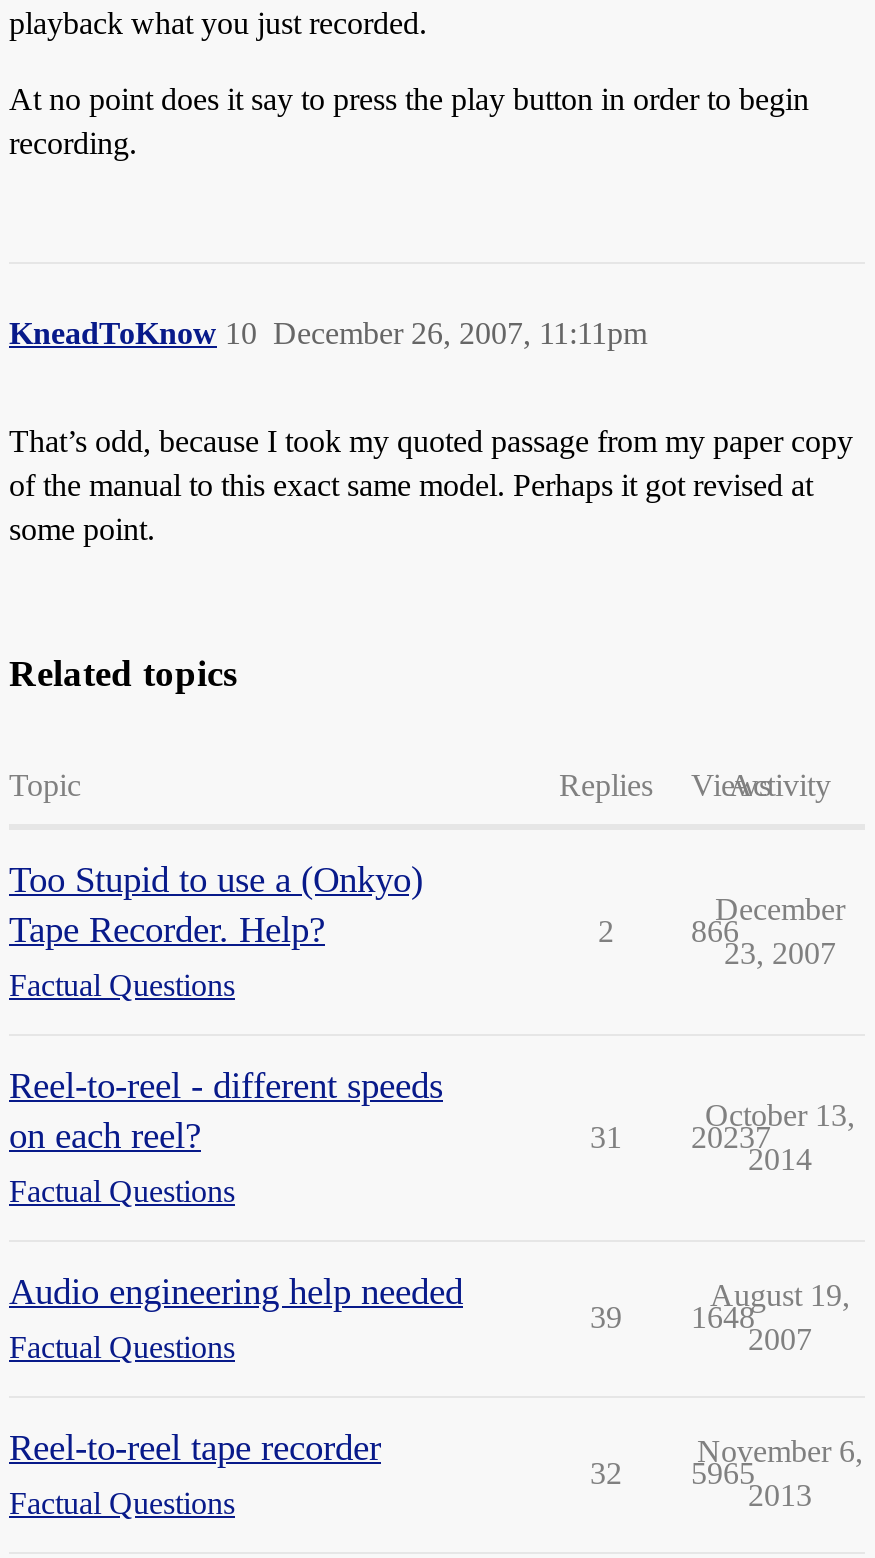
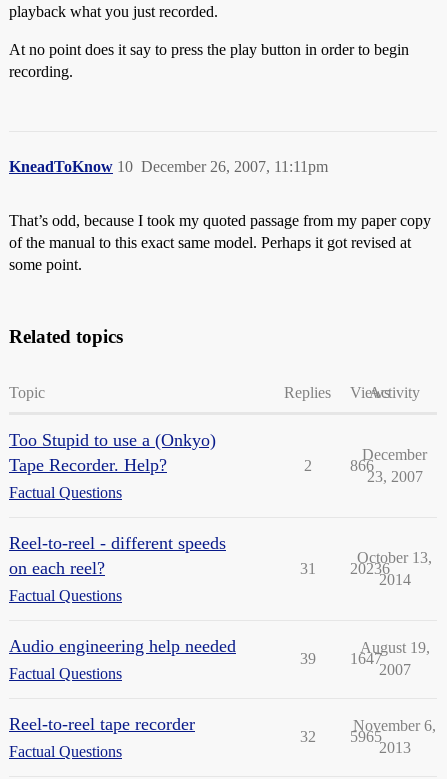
- 20237
+ 20236

- 1648
+ 1647
